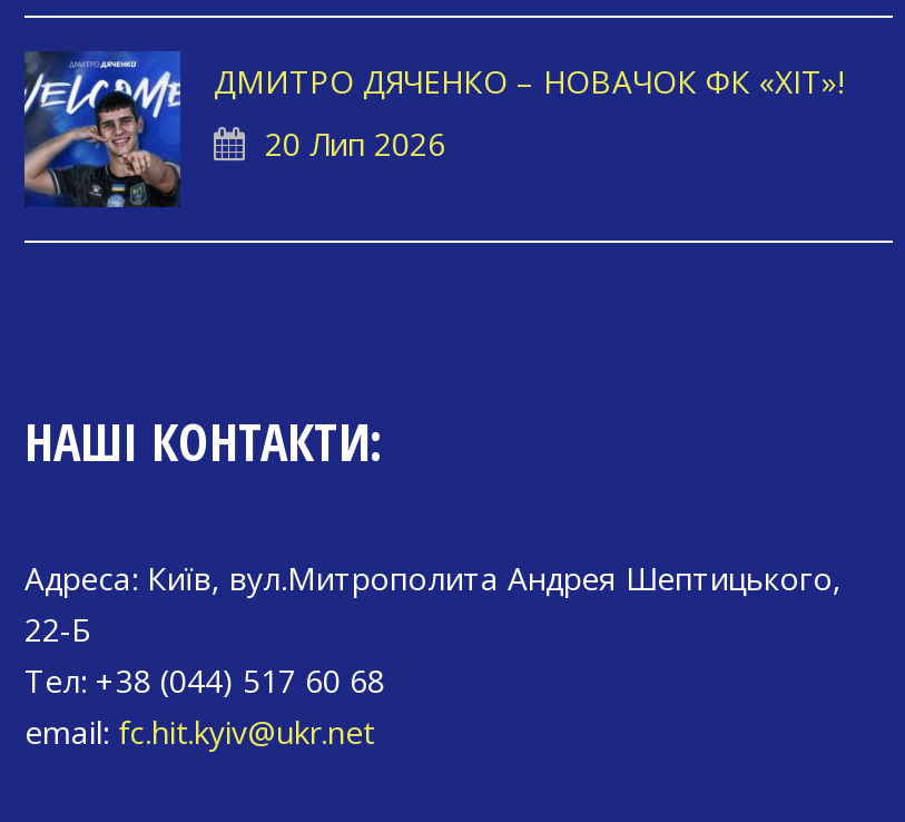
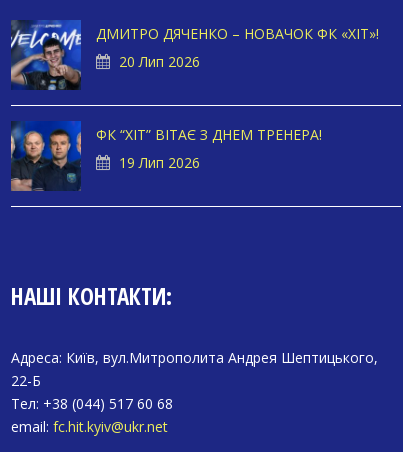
+ [image]
+ ФК “ХІТ” ВІТАЄ З ДНЕМ ТРЕНЕРА!
+ 19 Лип 2026
